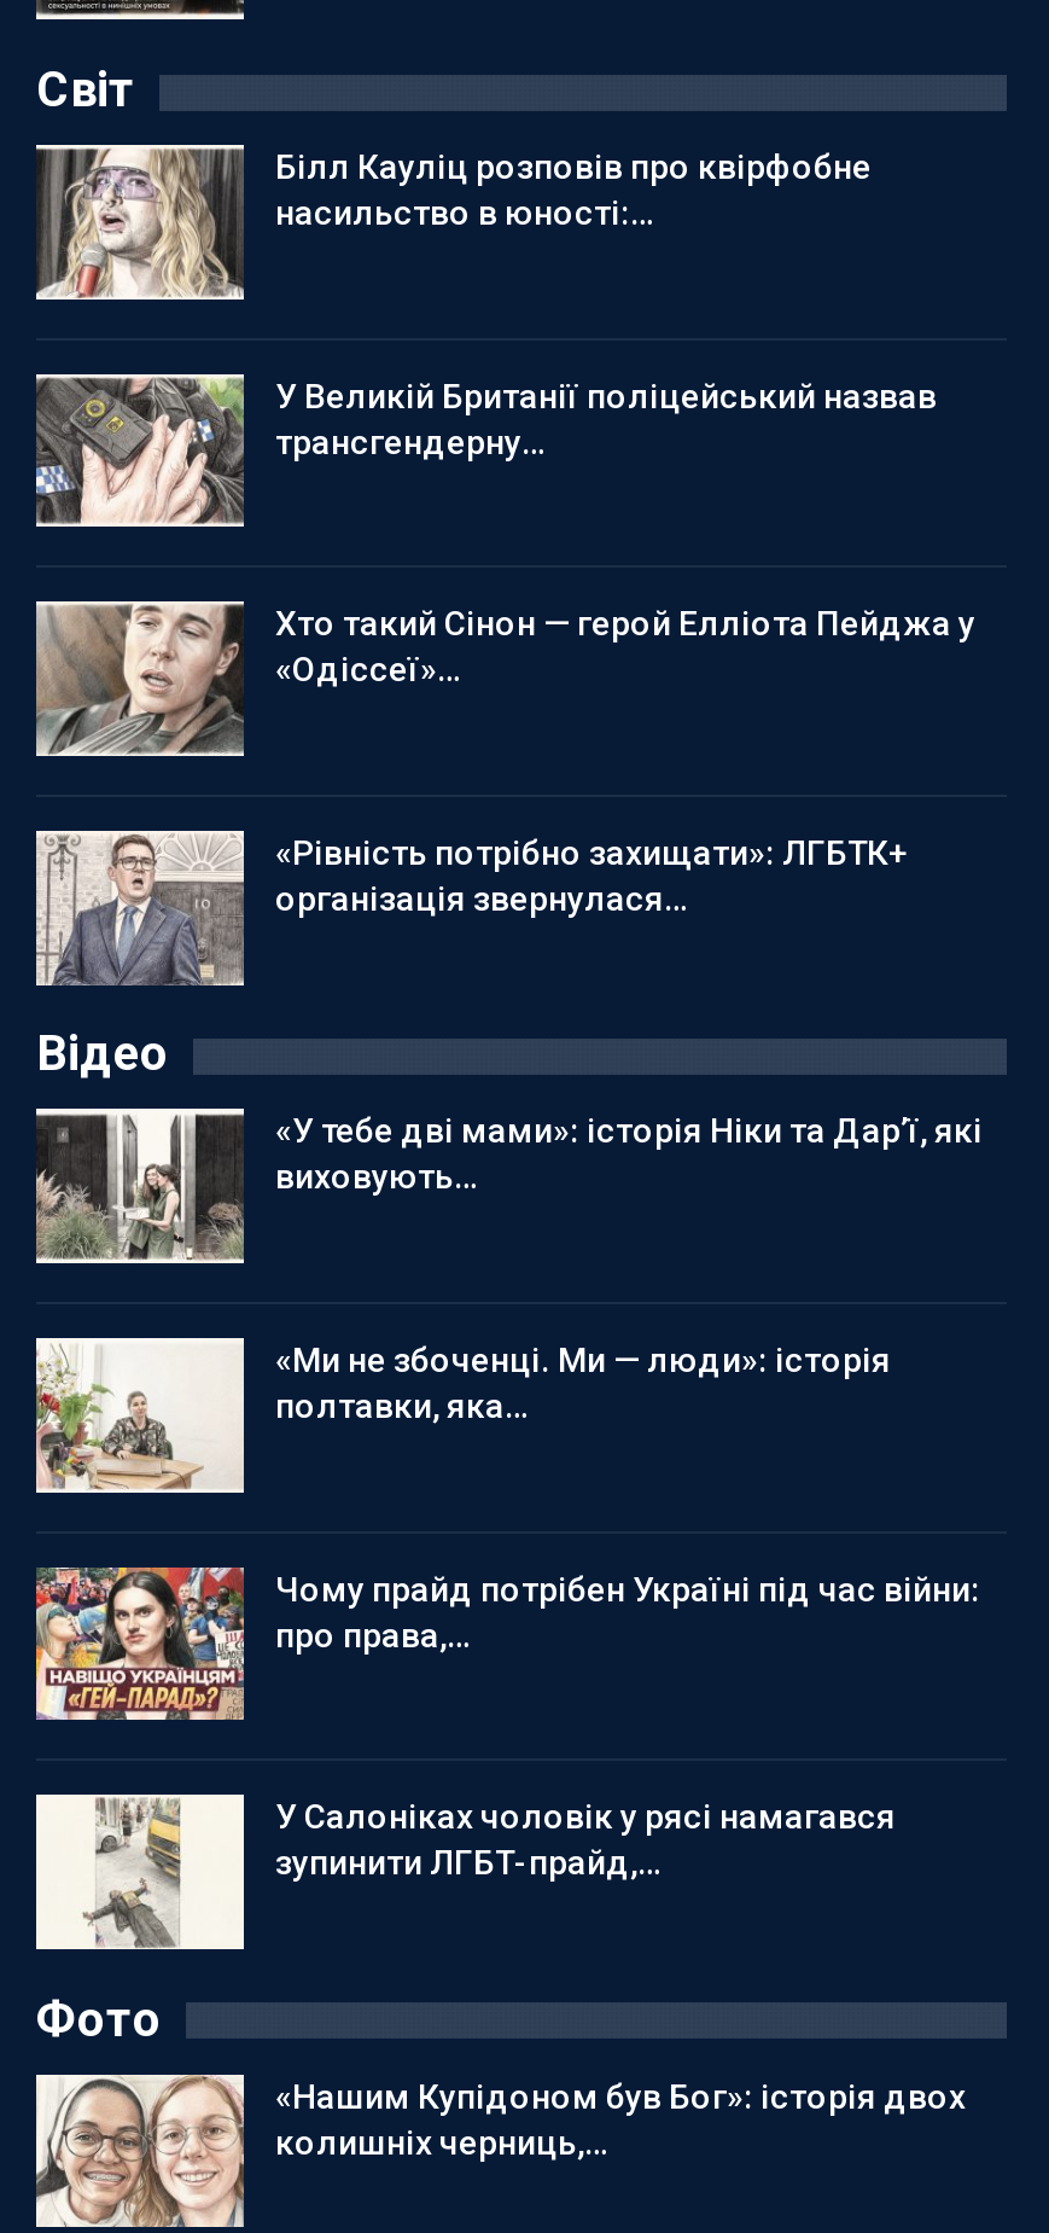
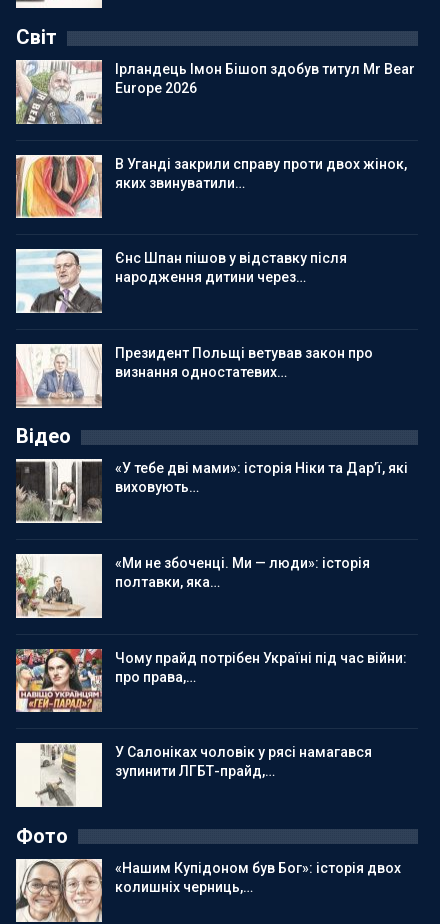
- [image]
- Білл Кауліц розповів про квірфобне
- насильство в юності:…
+ [image]
+ Ірландець Імон Бішоп здобув титул Mr Bear
+ Europe 2026

- [image]
- У Великій Британії поліцейський назвав
- трансгендерну…
+ [image]
+ В Уганді закрили справу проти двох жінок,
+ яких звинуватили…

- [image]
- Хто такий Сінон — герой Елліота Пейджа у
- «Одіссеї»…
+ [image]
+ Єнс Шпан пішов у відставку після
+ народження дитини через…

- [image]
- «Рівність потрібно захищати»: ЛГБТК+
- організація звернулася…
+ [image]
+ Президент Польщі ветував закон про
+ визнання одностатевих…
